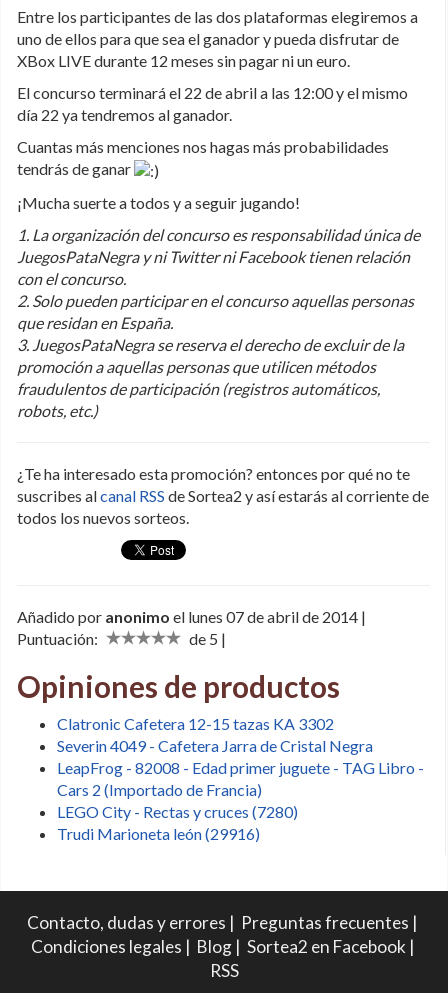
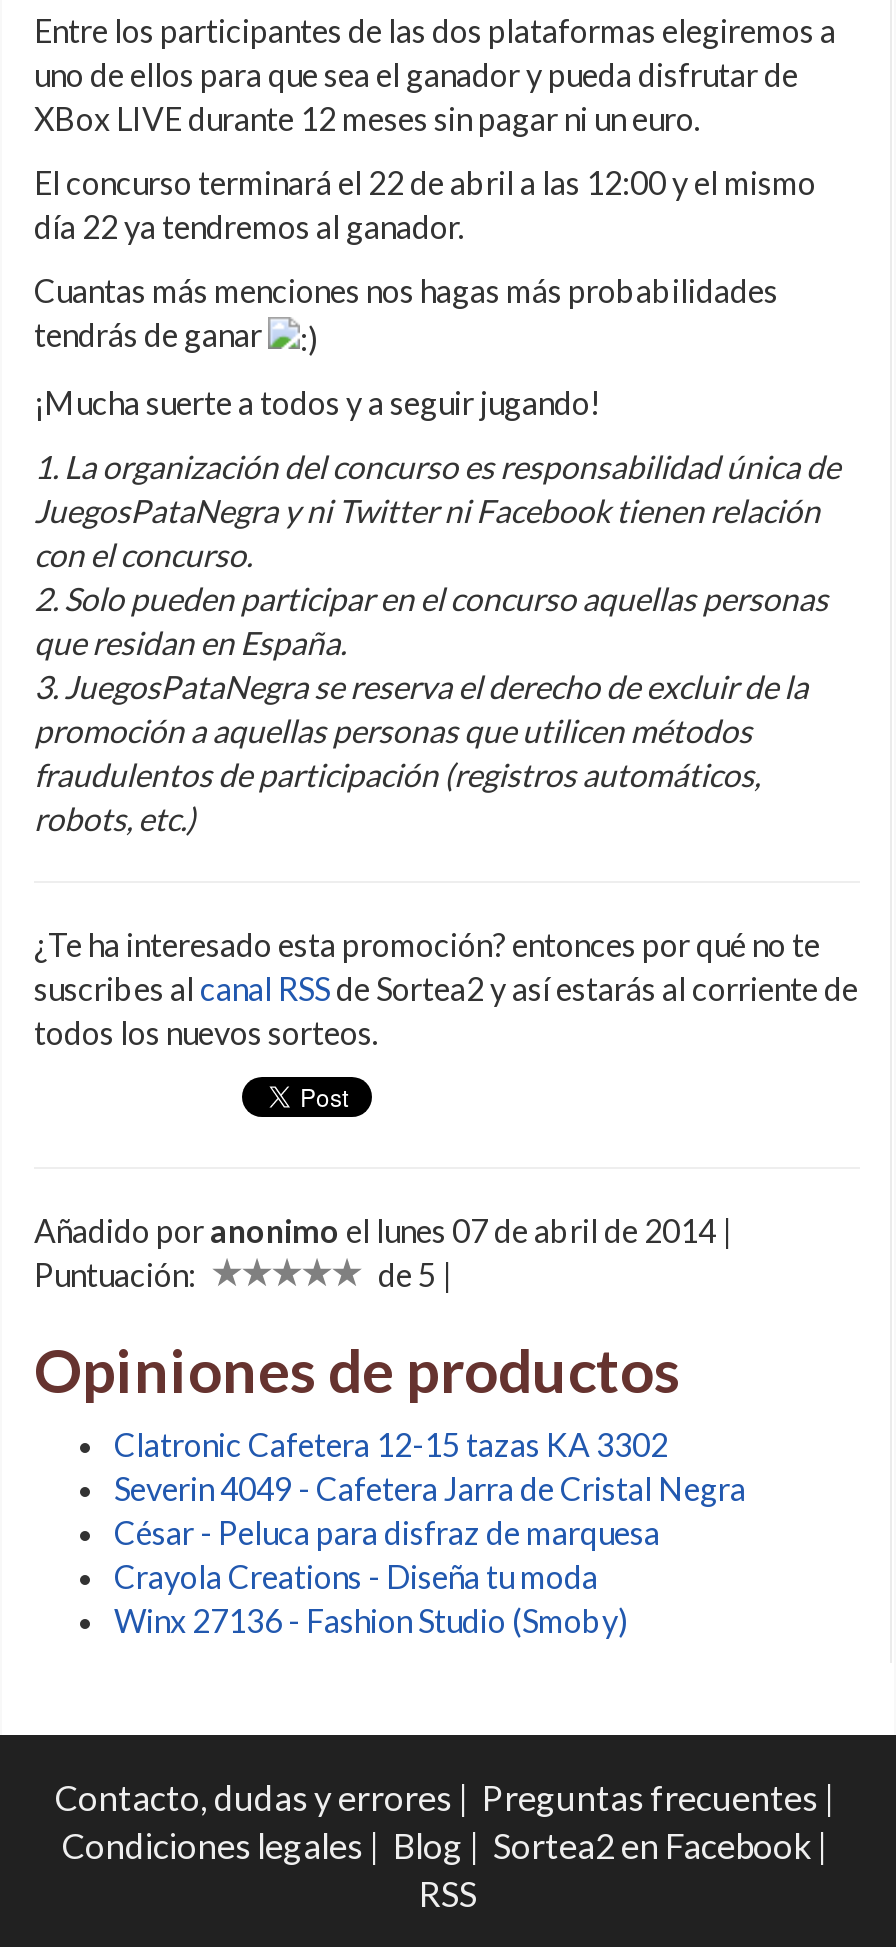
- LeapFrog - 82008 - Edad primer juguete - TAG Libro -
- Cars 2 (Importado de Francia)
- LEGO City - Rectas y cruces (7280)
- Trudi Marioneta león (29916)
+ César - Peluca para disfraz de marquesa
+ Crayola Creations - Diseña tu moda
+ Winx 27136 - Fashion Studio (Smoby)
